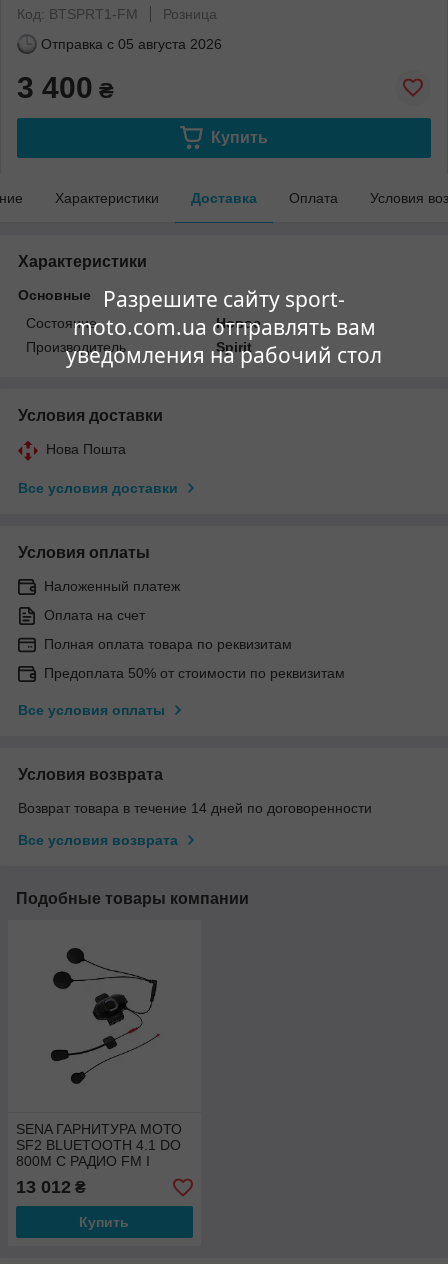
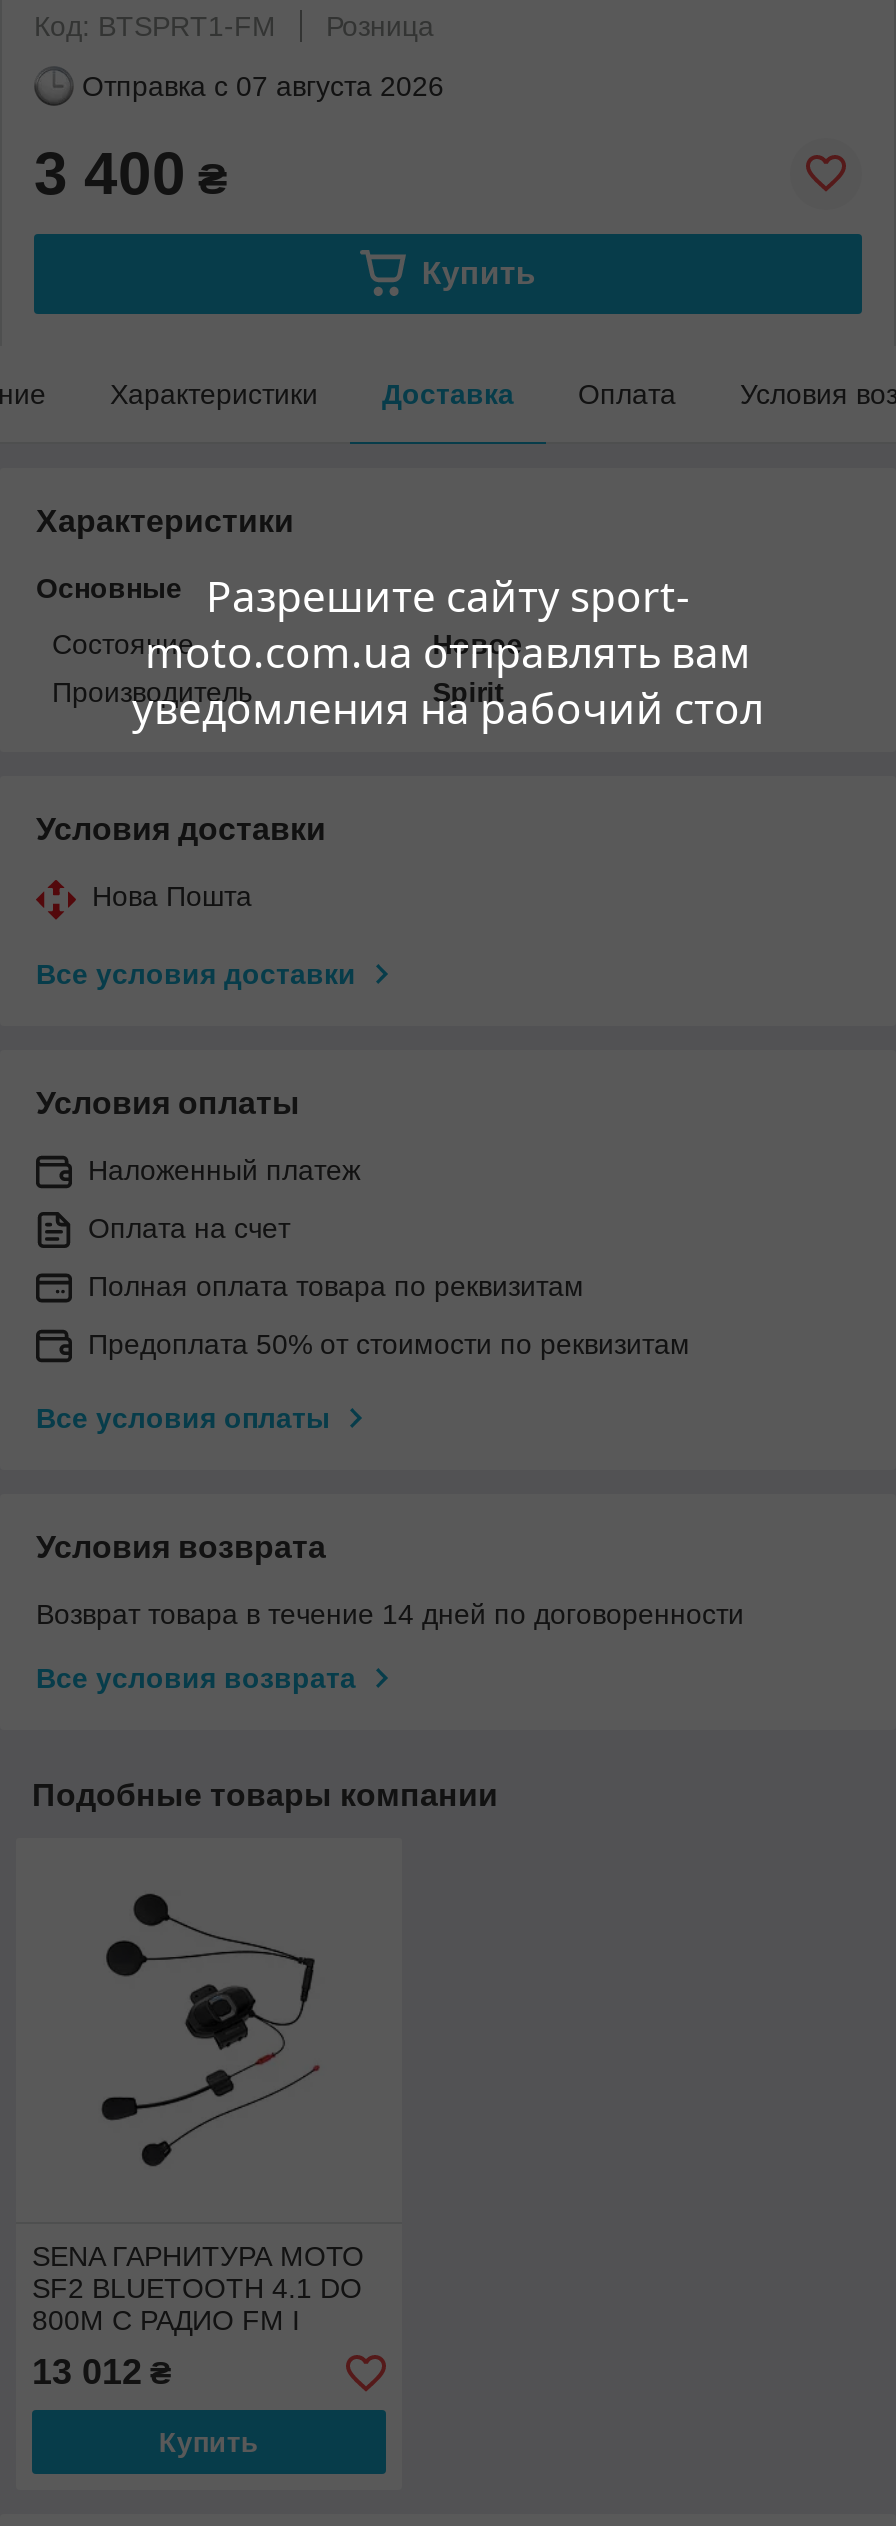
- Отправка с 05 августа 2026
+ Отправка с 07 августа 2026
